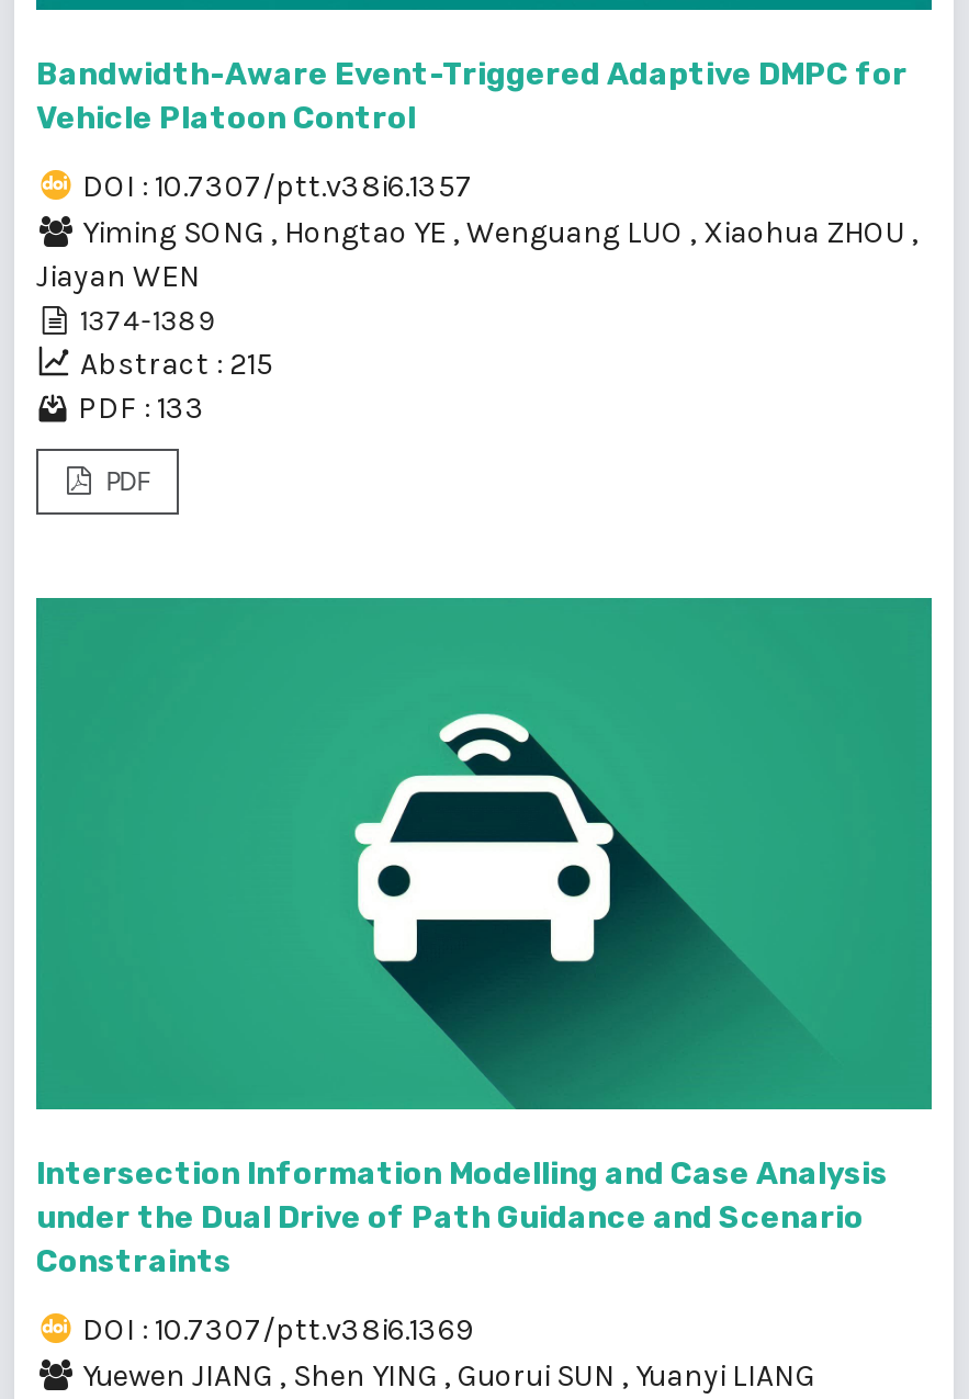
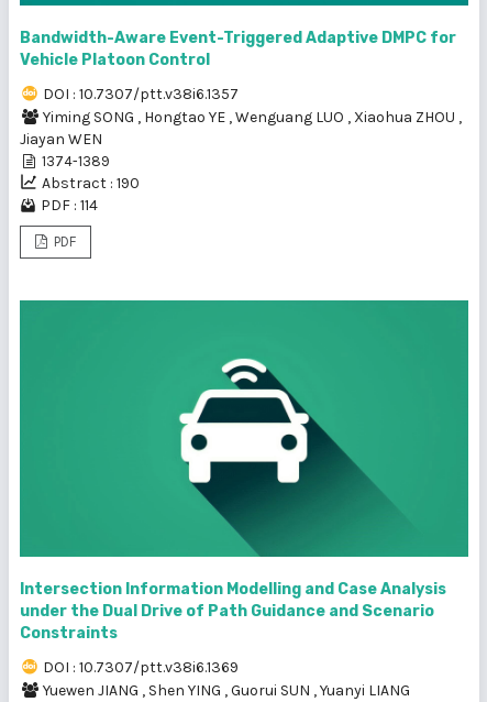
- Abstract : 215
+ Abstract : 190

- PDF : 133
+ PDF : 114
